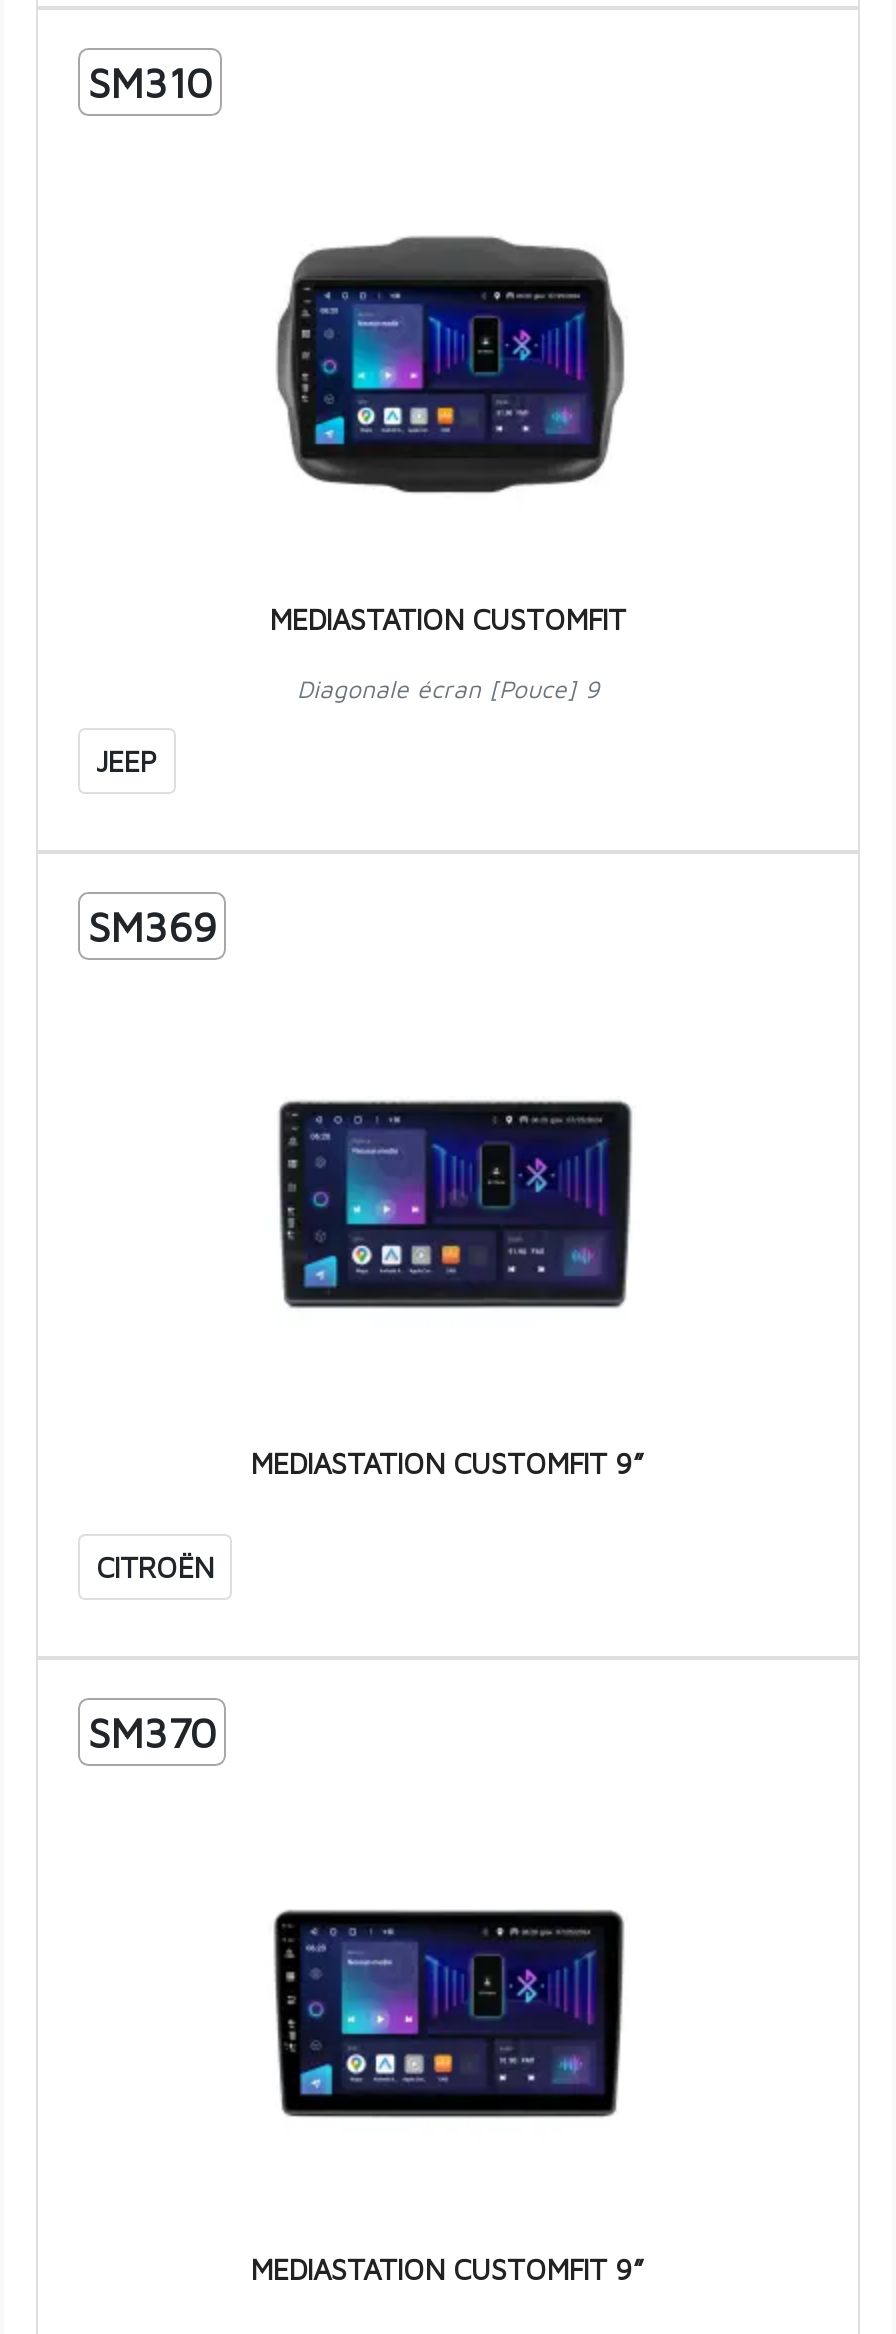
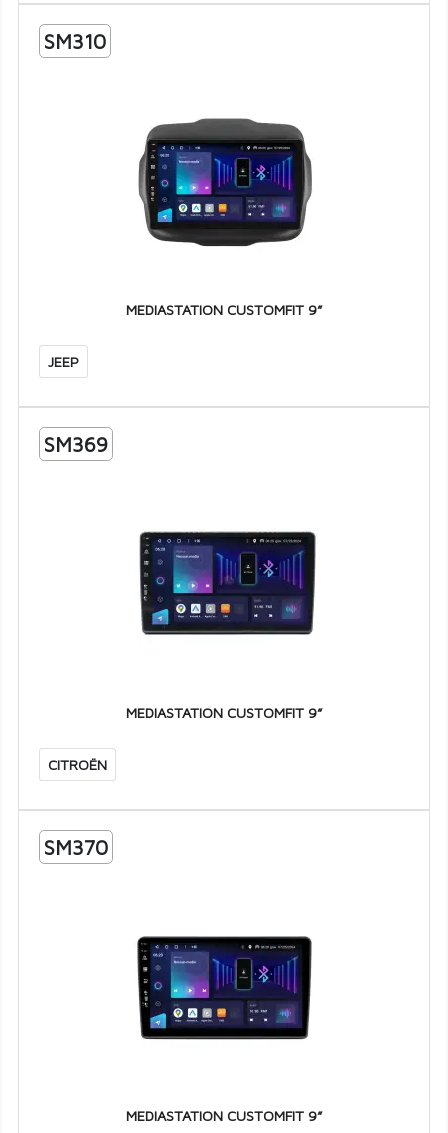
- MEDIASTATION CUSTOMFIT
- Diagonale écran [Pouce] 9
+ MEDIASTATION CUSTOMFIT 9”
